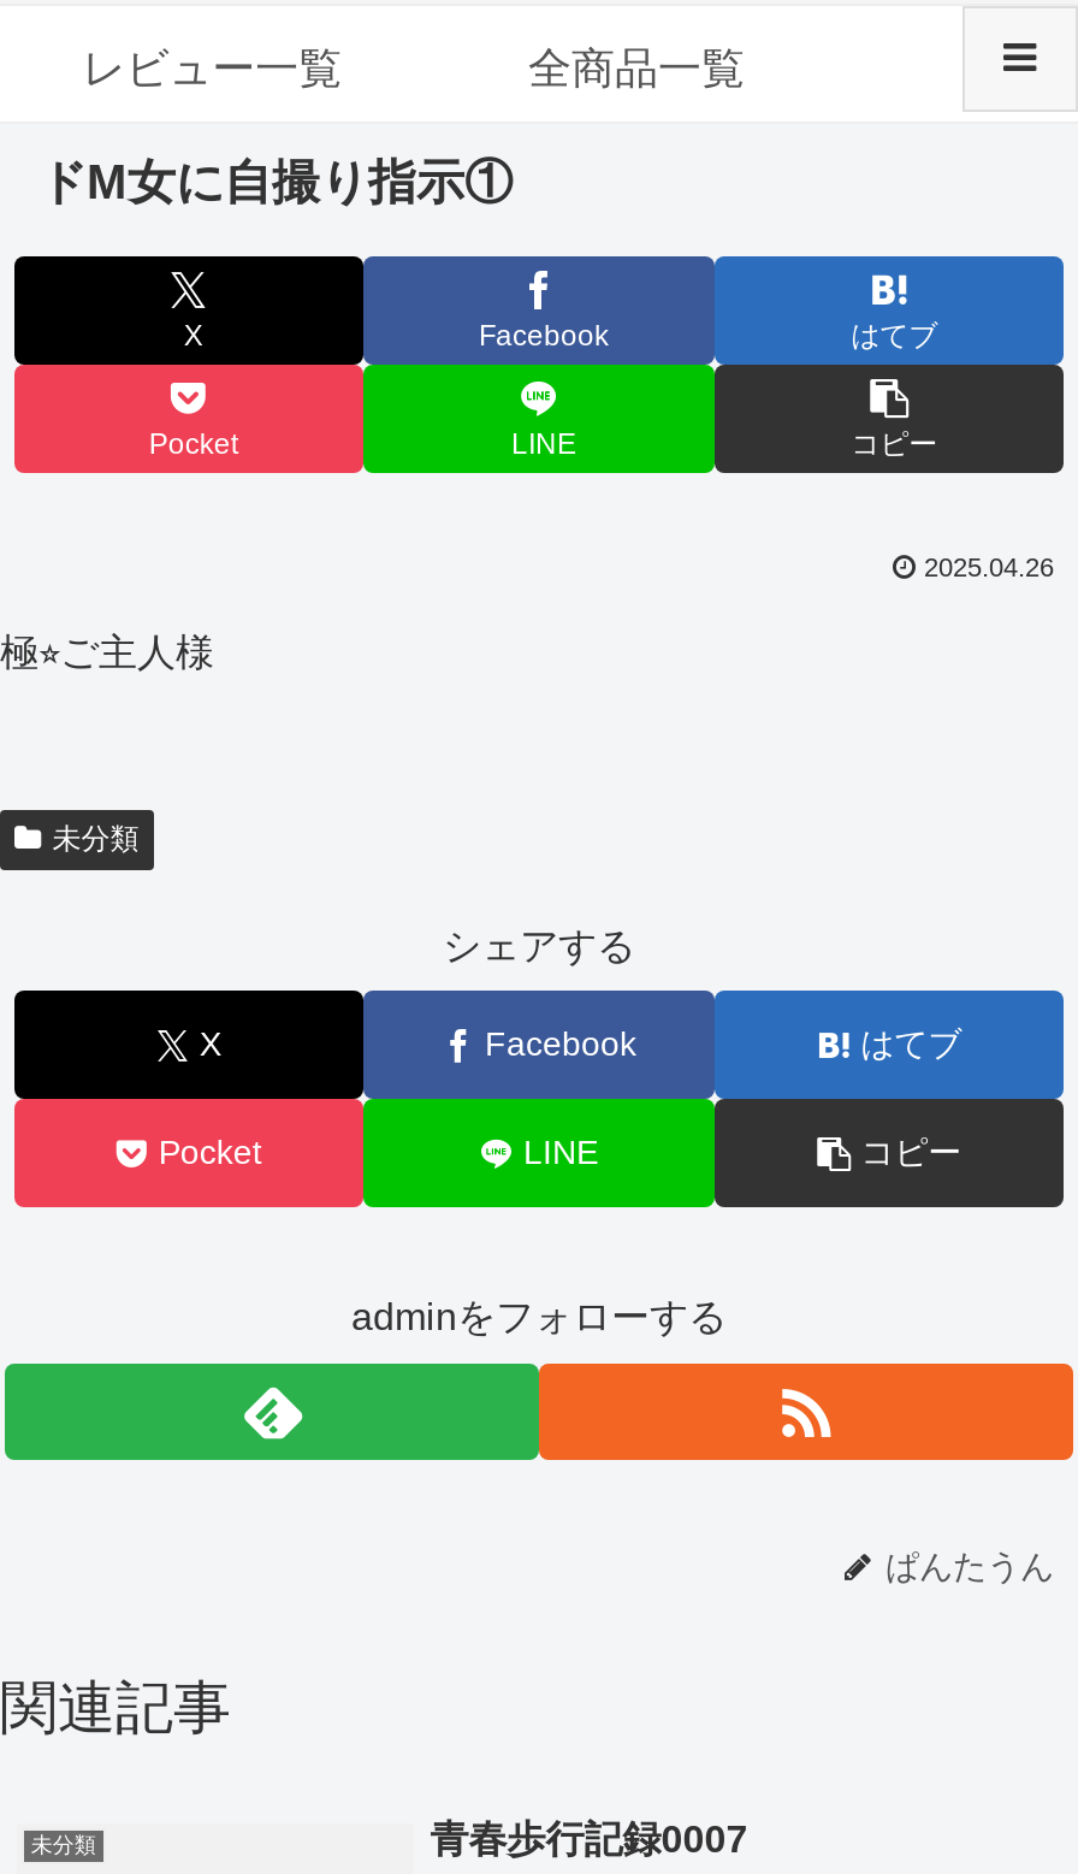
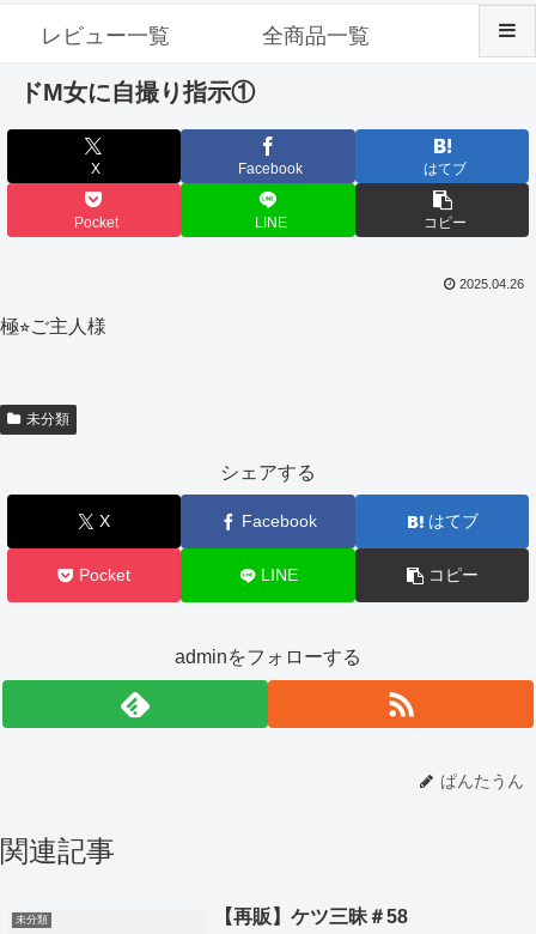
- 青春歩行記録0007
+ 【再販】ケツ三昧＃58
